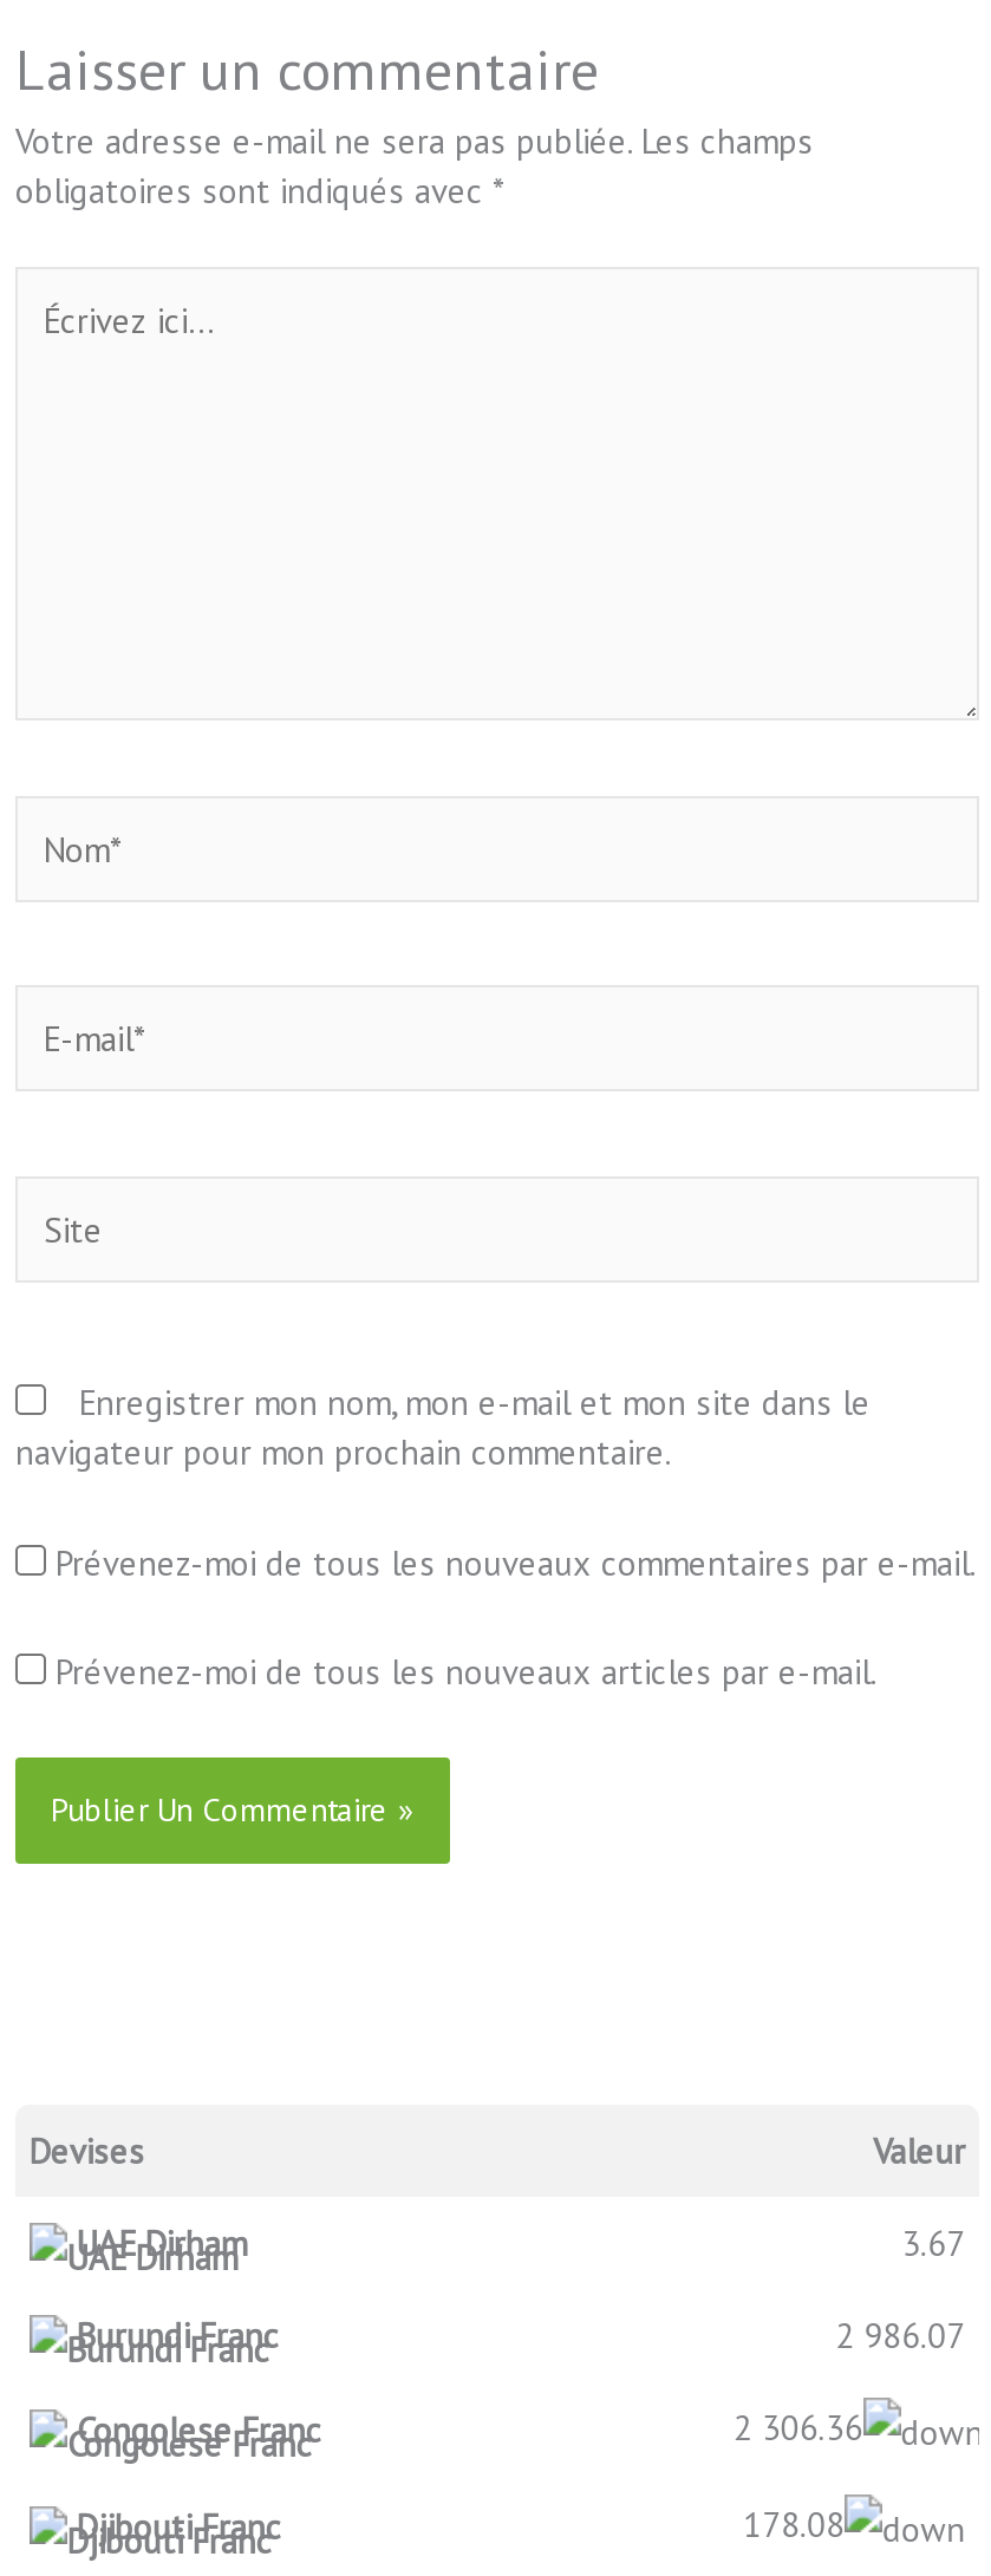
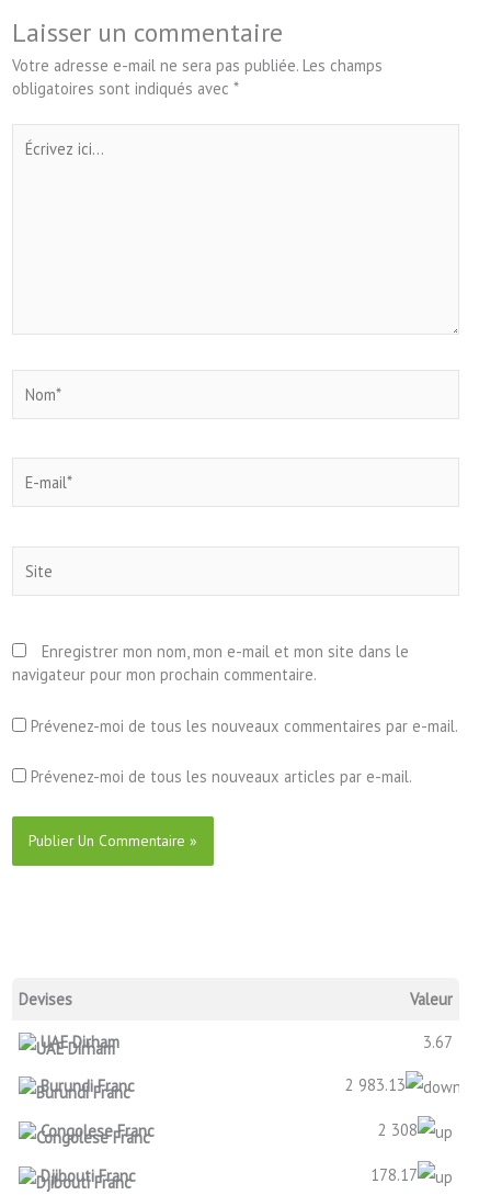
- 2 986.07
+ 2 983.13

- 2 306.36
+ 2 308

- 178.08
+ 178.17
